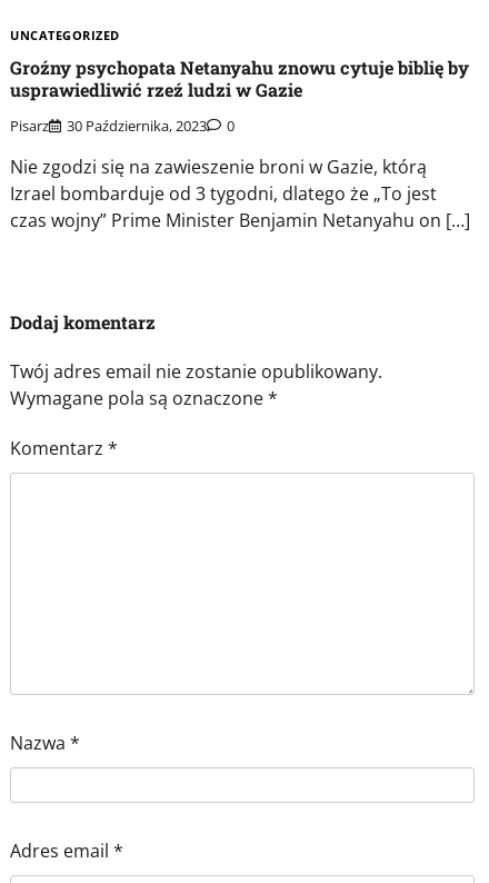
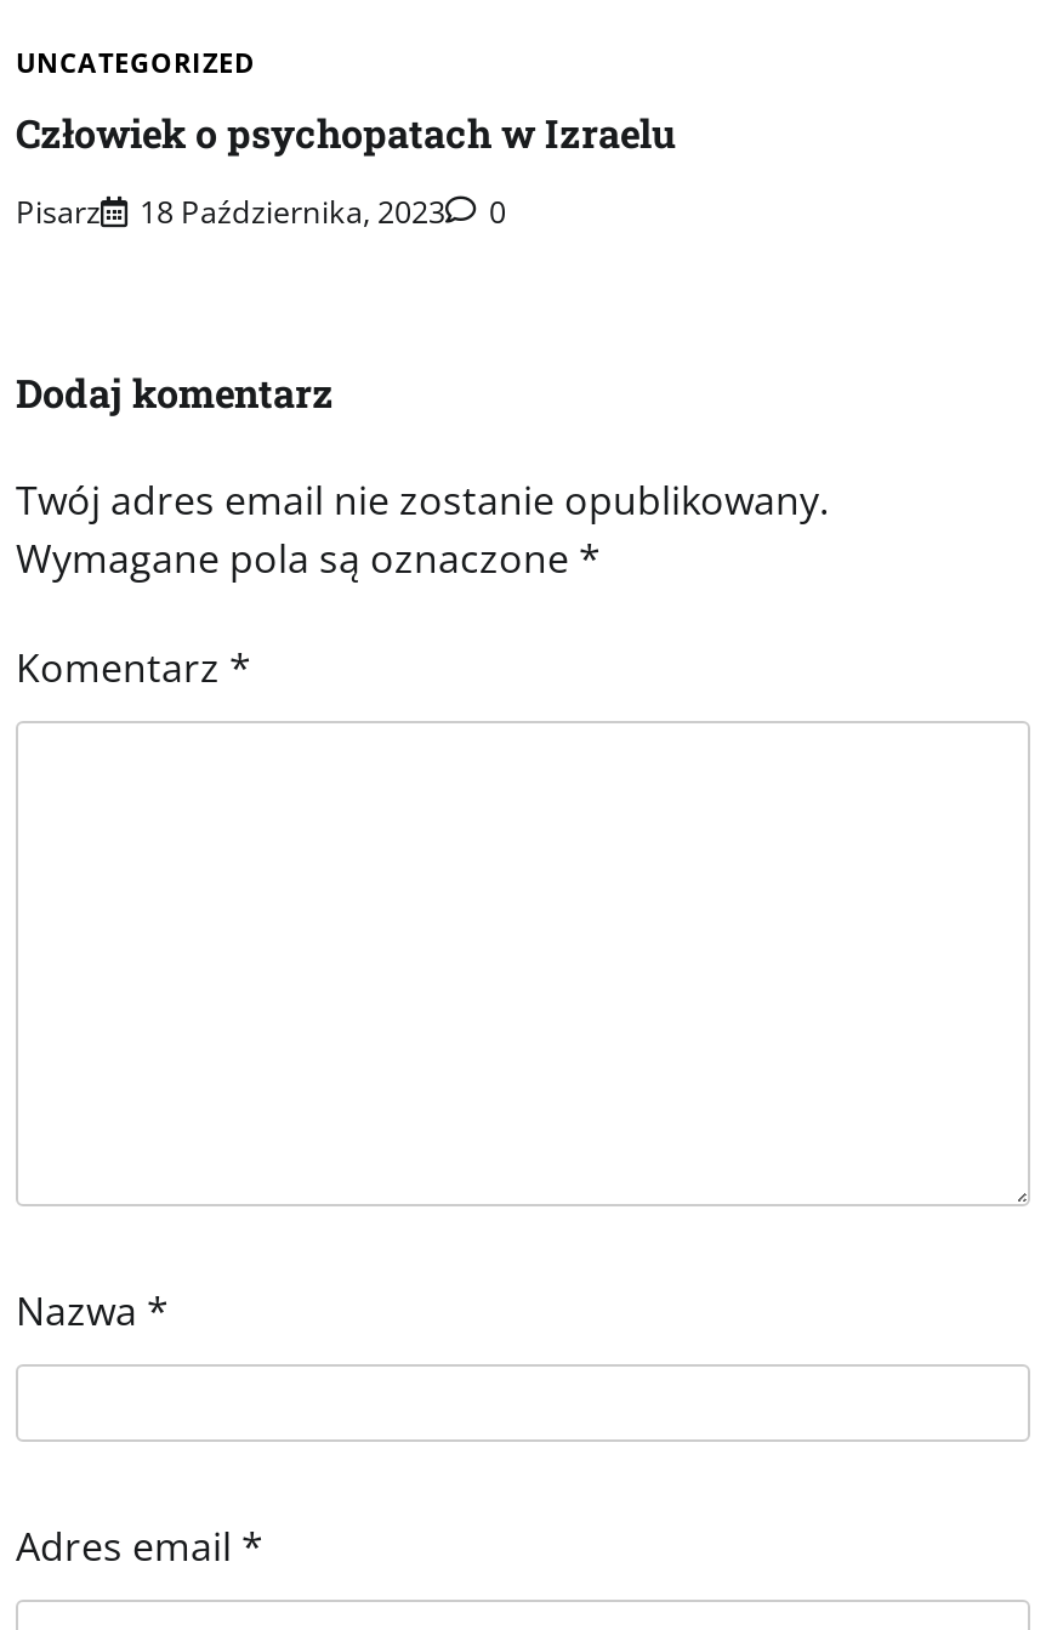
- Groźny psychopata Netanyahu znowu cytuje biblię by
- usprawiedliwić rzeź ludzi w Gazie
+ Człowiek o psychopatach w Izraelu

- 30 Października, 2023
+ 18 Października, 2023

- Nie zgodzi się na zawieszenie broni w Gazie, którą
- Izrael bombarduje od 3 tygodni, dlatego że „To jest
- czas wojny” Prime Minister Benjamin Netanyahu on […]
